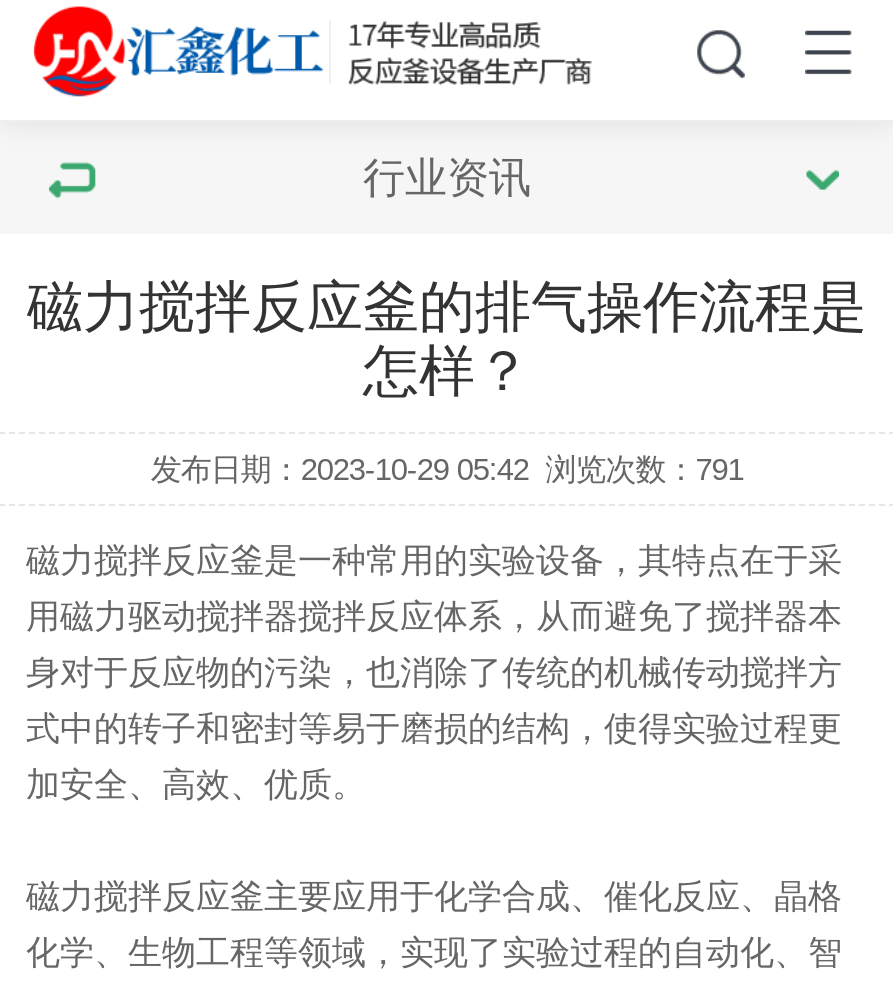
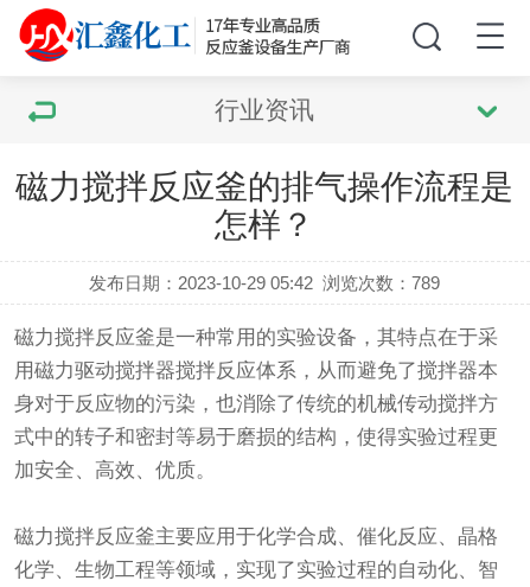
- 发布日期：2023-10-29 05:42 浏览次数：791
+ 发布日期：2023-10-29 05:42 浏览次数：789
